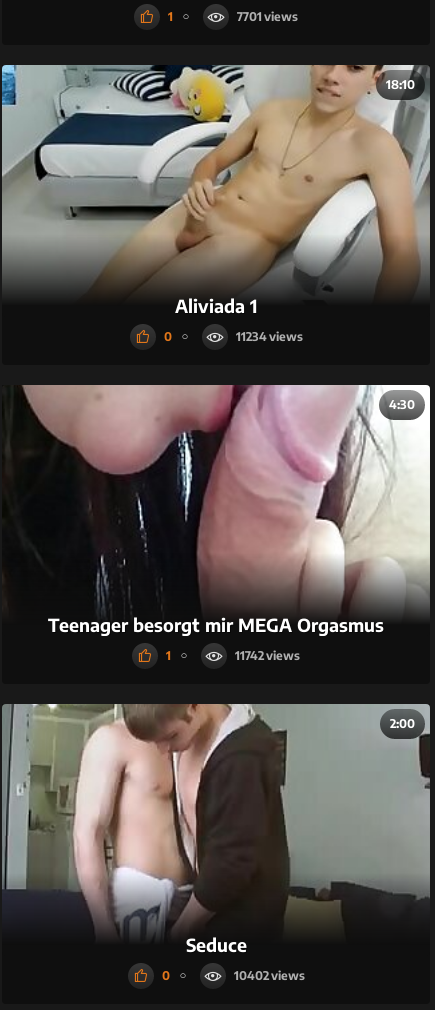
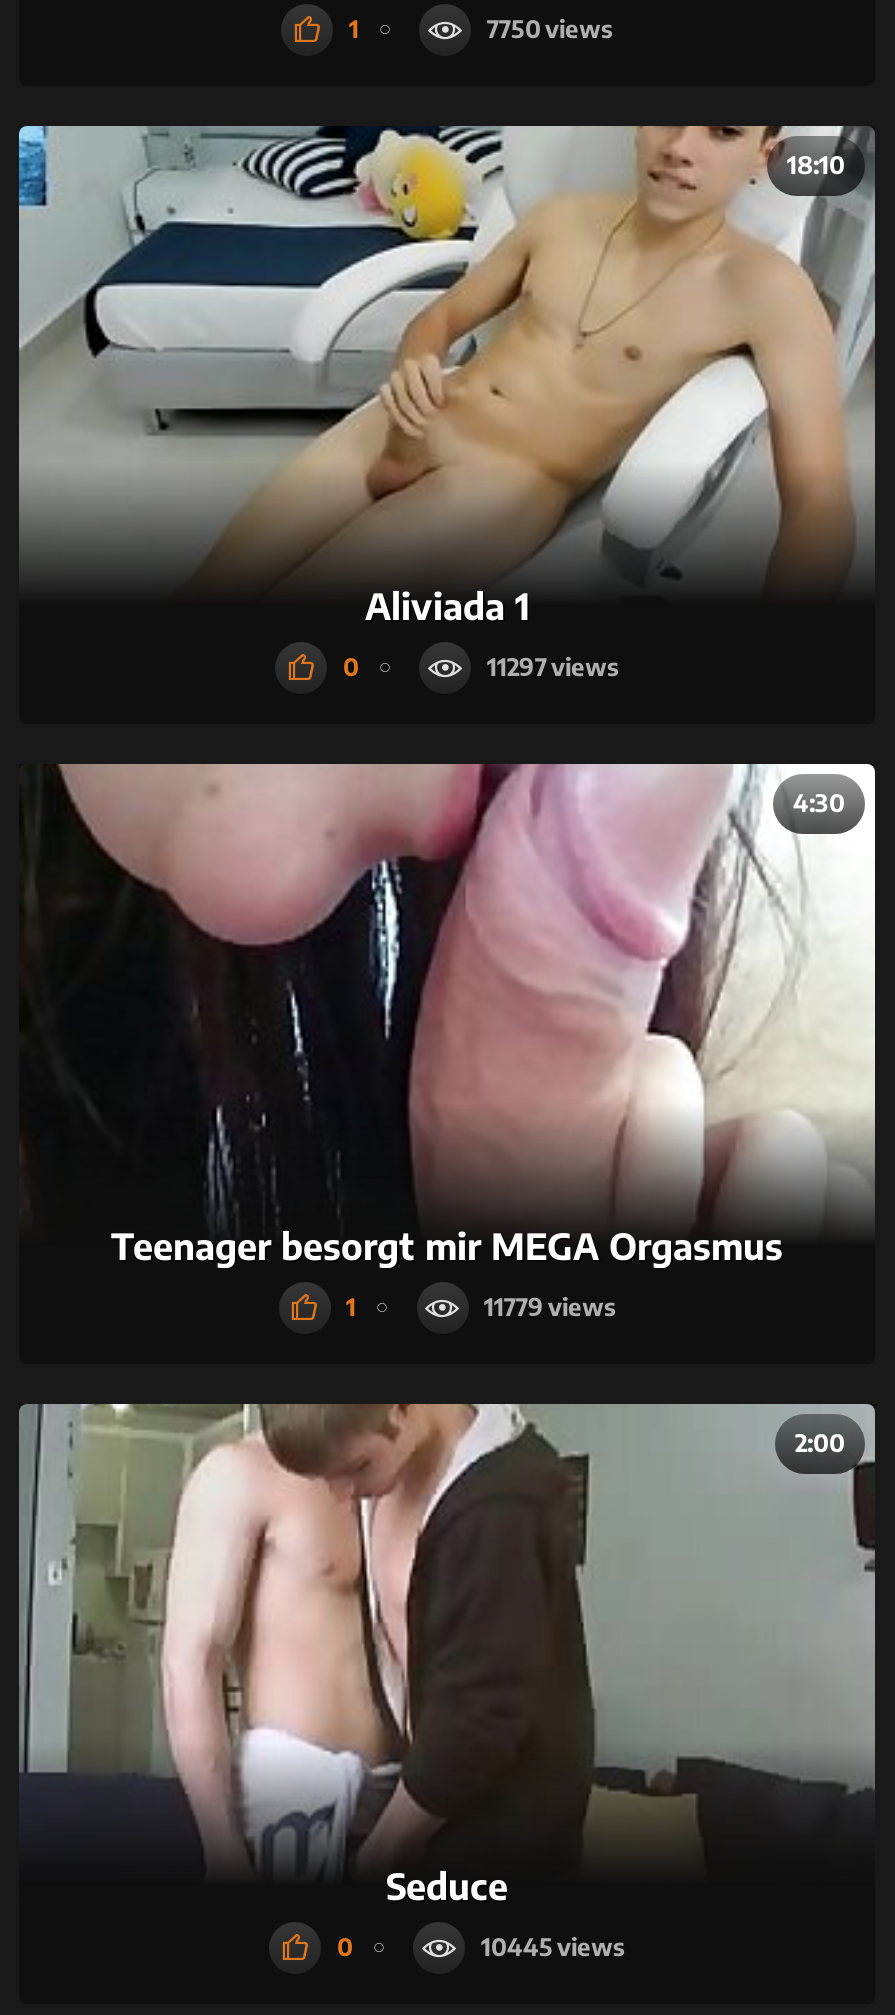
- 7701
+ 7750

- 11234
+ 11297

- 11742
+ 11779

- 10402
+ 10445
